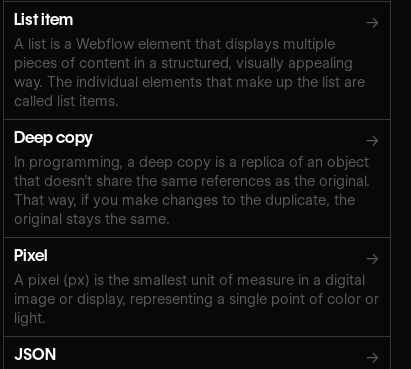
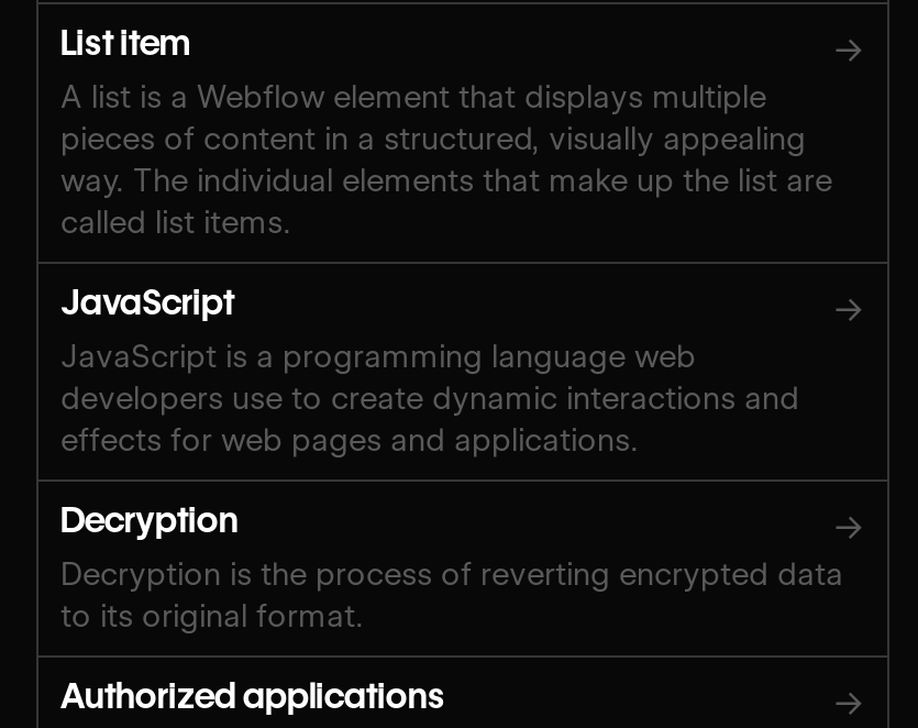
- Deep copy
+ JavaScript

- In programming, a deep copy is a replica of an object
- that doesn’t share the same references as the original.
- That way, if you make changes to the duplicate, the
- original stays the same.
+ JavaScript is a programming language web
+ developers use to create dynamic interactions and
+ effects for web pages and applications.

- Pixel
+ Decryption

- A pixel (px) is the smallest unit of measure in a digital
- image or display, representing a single point of color or
- light.
+ Decryption is the process of reverting encrypted data
+ to its original format.

- JSON
+ Authorized applications
